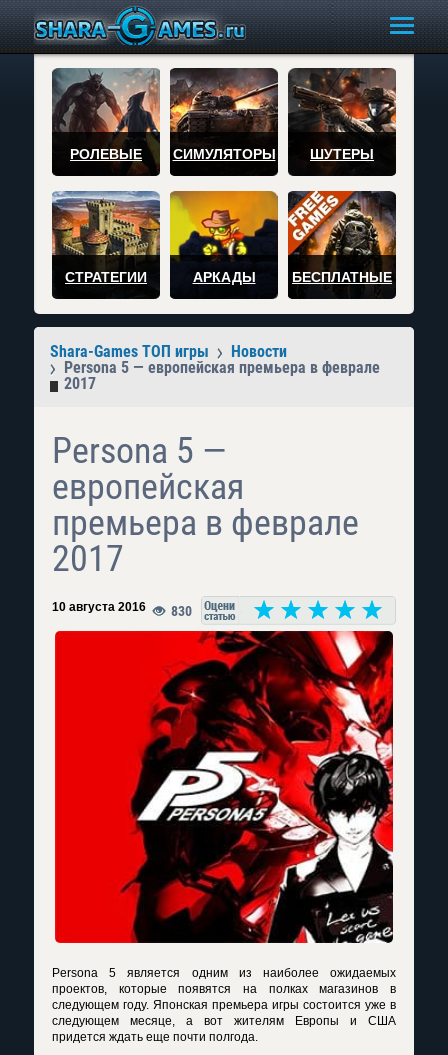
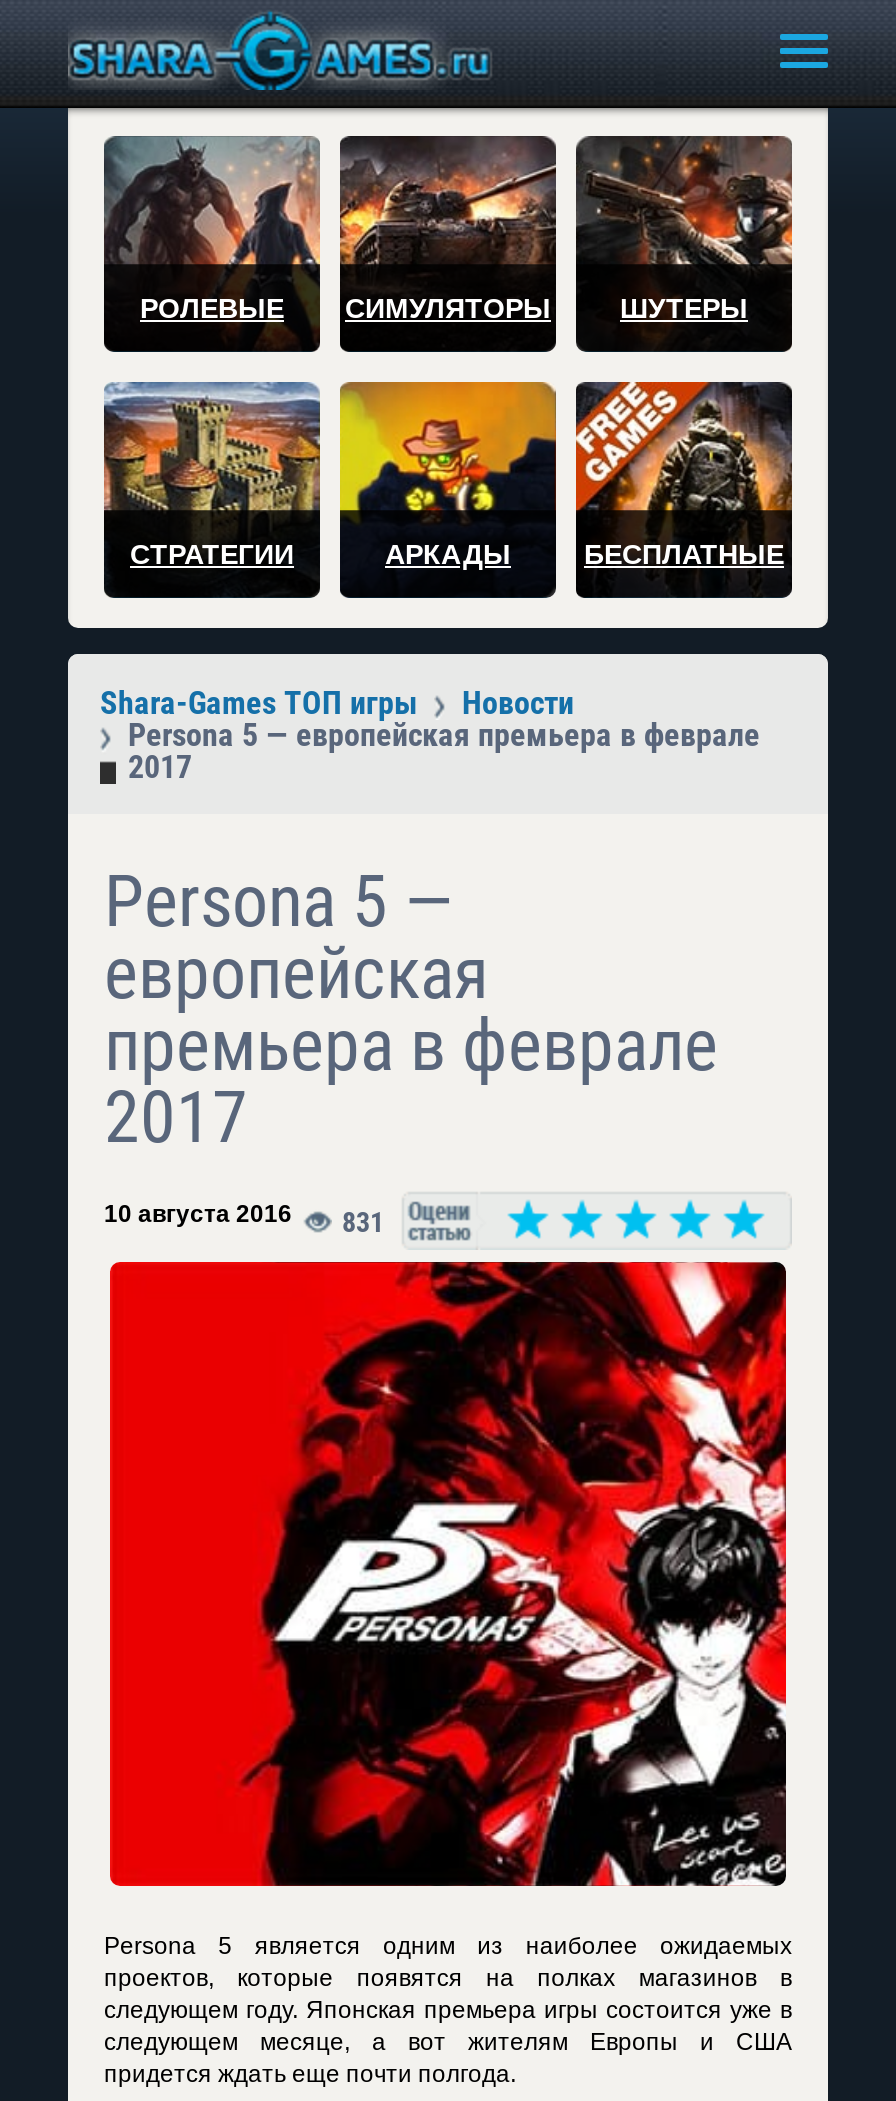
- 10 августа 2016 830
+ 10 августа 2016 831
